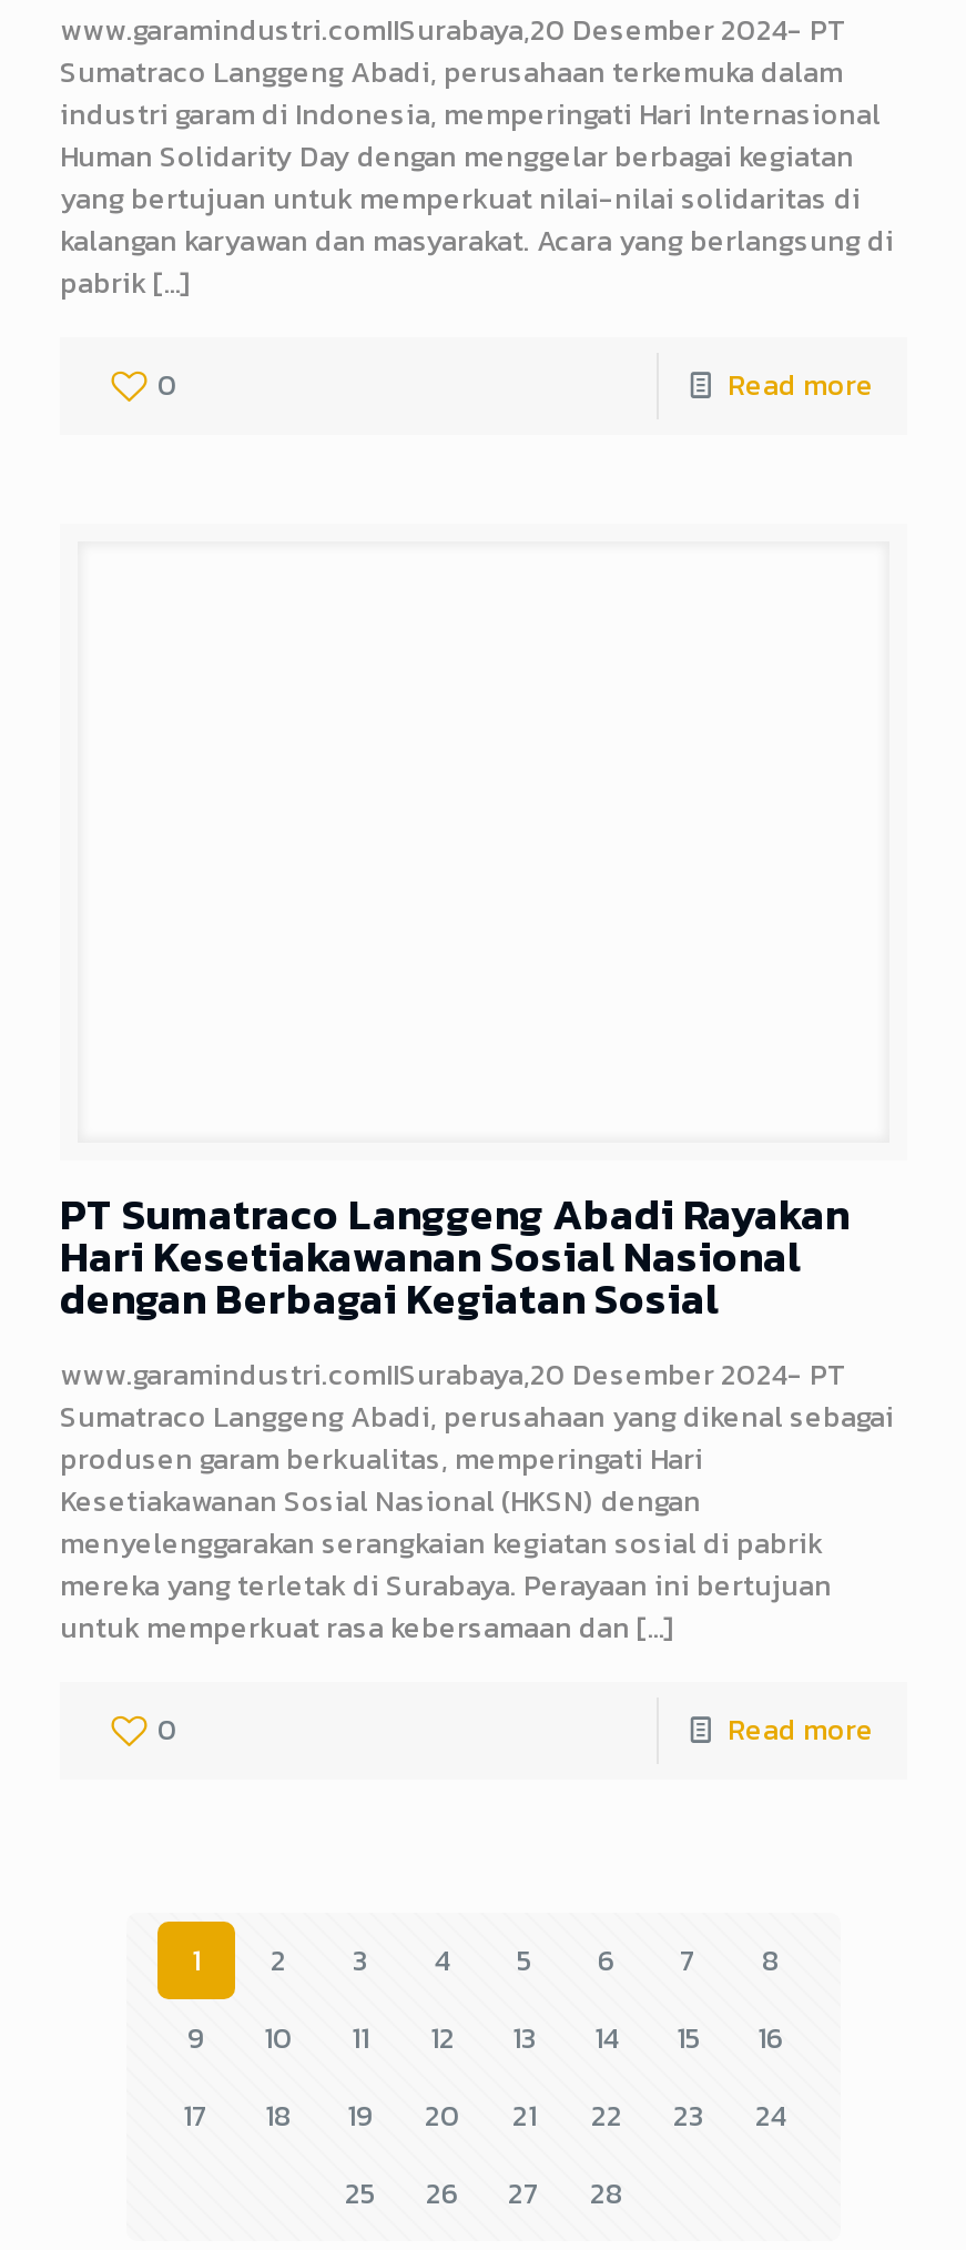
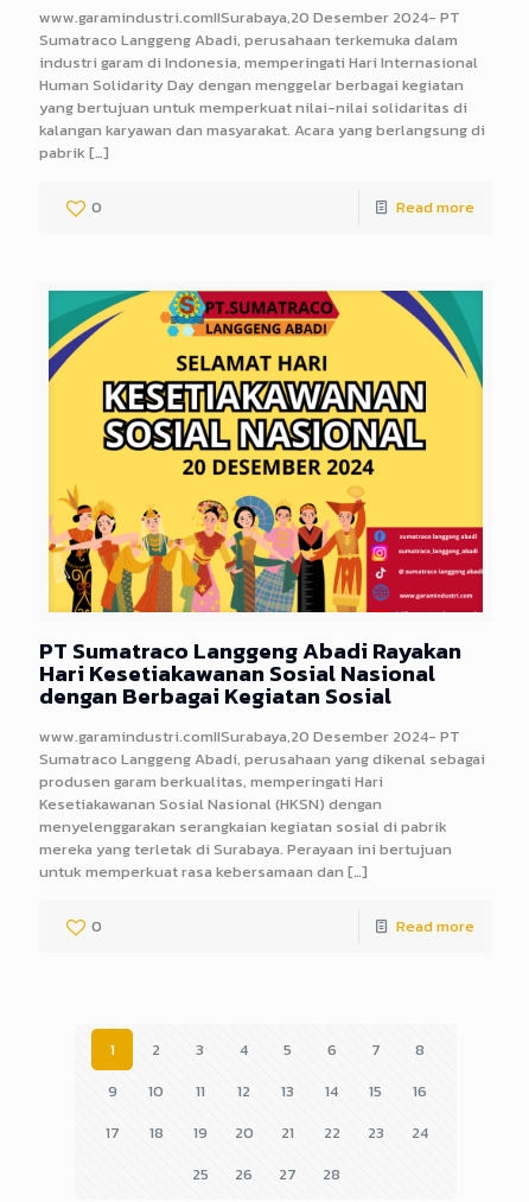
+ [image]
